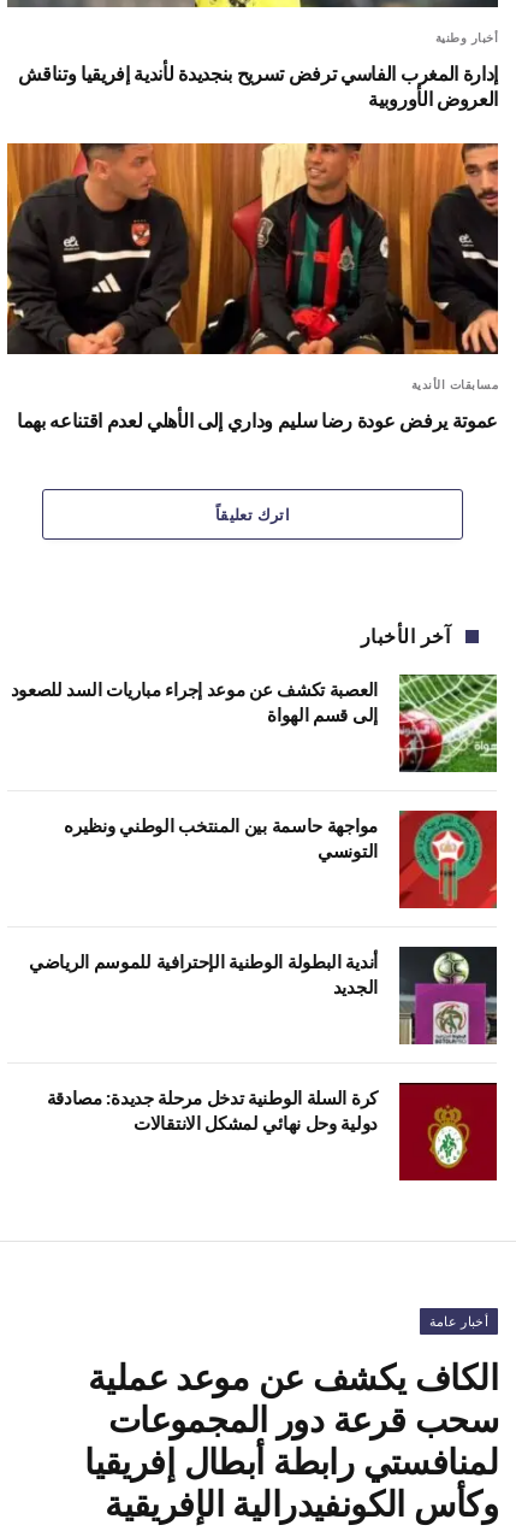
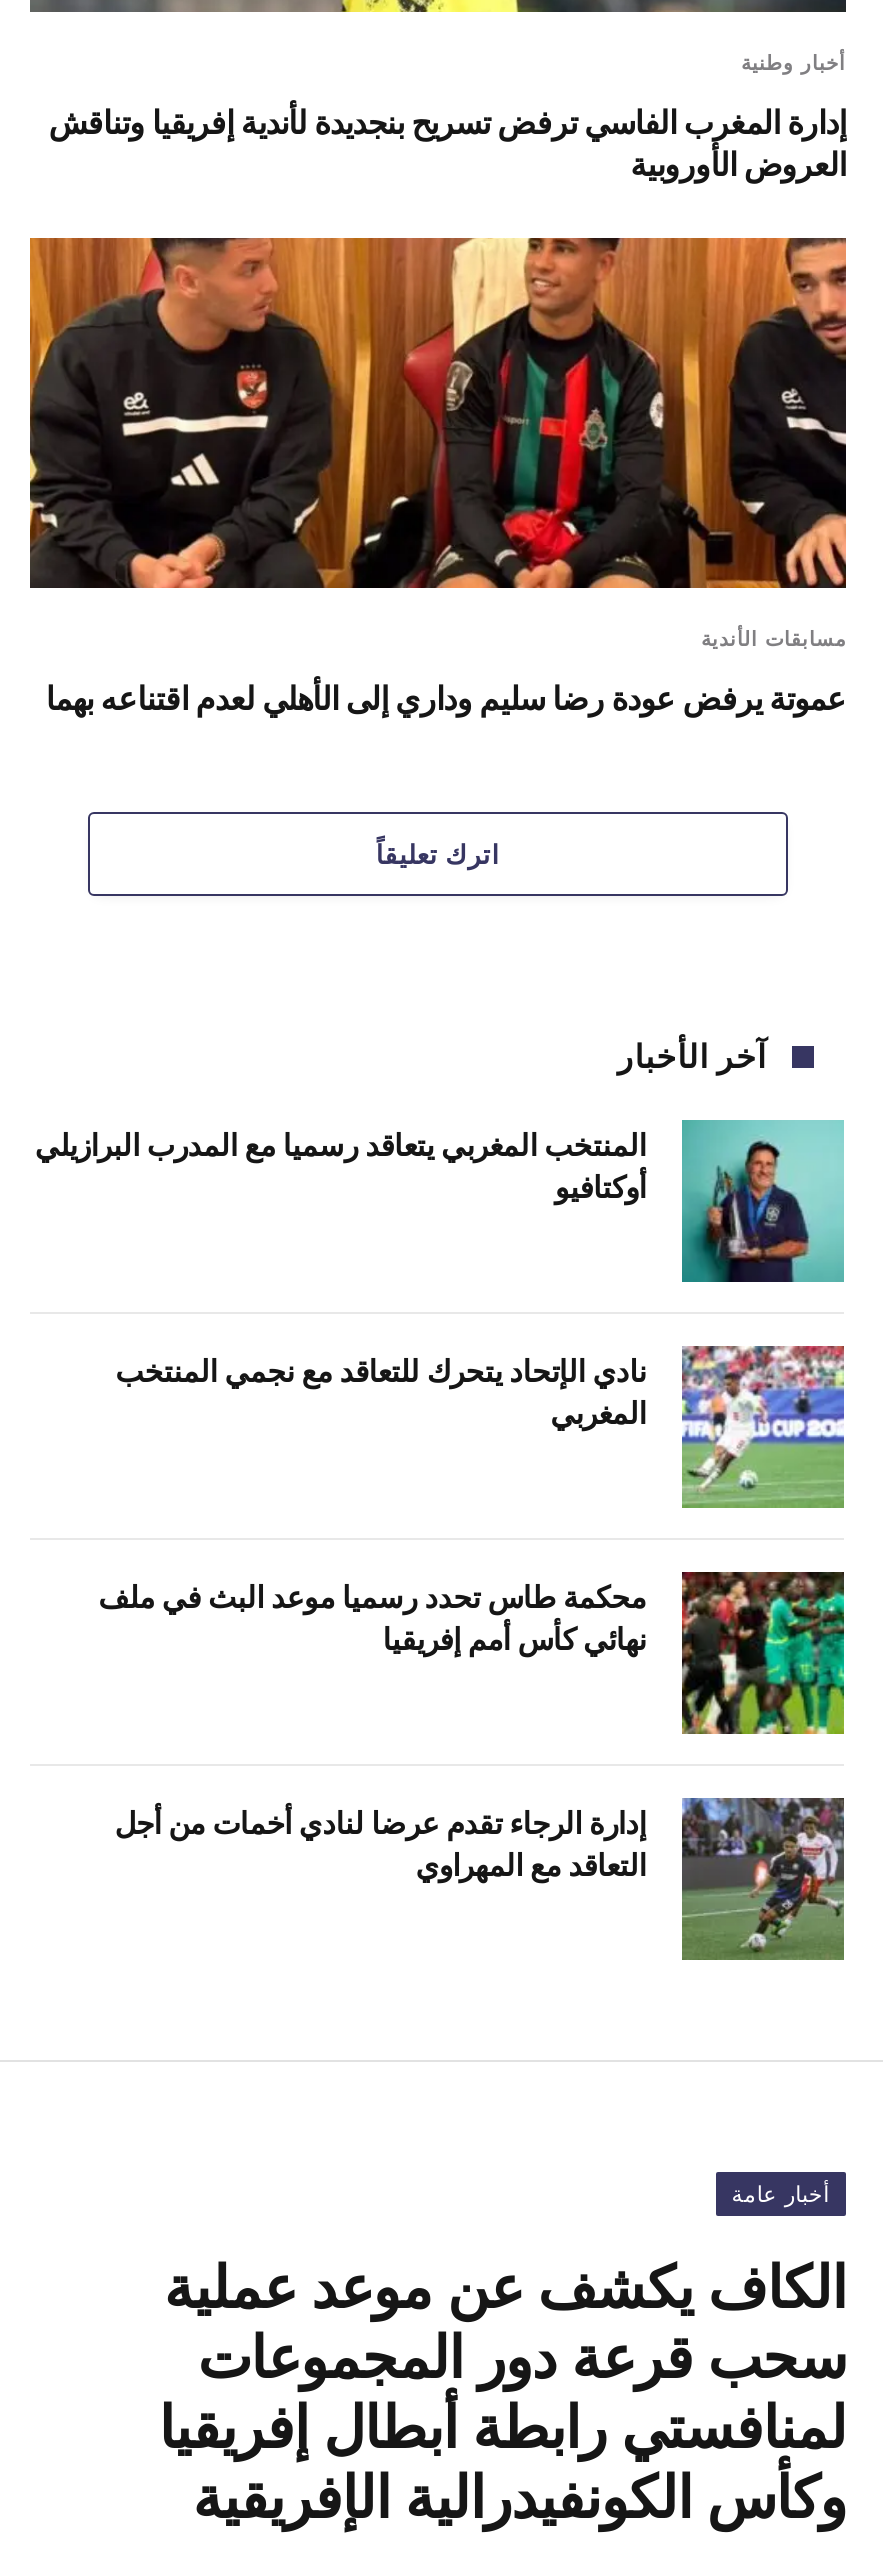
- [image]
- العصبة تكشف عن موعد إجراء مباريات السد للصعود
- إلى قسم الهواة
+ [image]
+ المنتخب المغربي يتعاقد رسميا مع المدرب البرازيلي
+ أوكتافيو

- [image]
- مواجهة حاسمة بين المنتخب الوطني ونظيره
- التونسي
+ [image]
+ نادي الإتحاد يتحرك للتعاقد مع نجمي المنتخب
+ المغربي

- [image]
- أندية البطولة الوطنية الإحترافية للموسم الرياضي
- الجديد
+ [image]
+ محكمة طاس تحدد رسميا موعد البث في ملف
+ نهائي كأس أمم إفريقيا

- [image]
- كرة السلة الوطنية تدخل مرحلة جديدة: مصادقة
- دولية وحل نهائي لمشكل الانتقالات
+ [image]
+ إدارة الرجاء تقدم عرضا لنادي أخمات من أجل
+ التعاقد مع المهراوي
